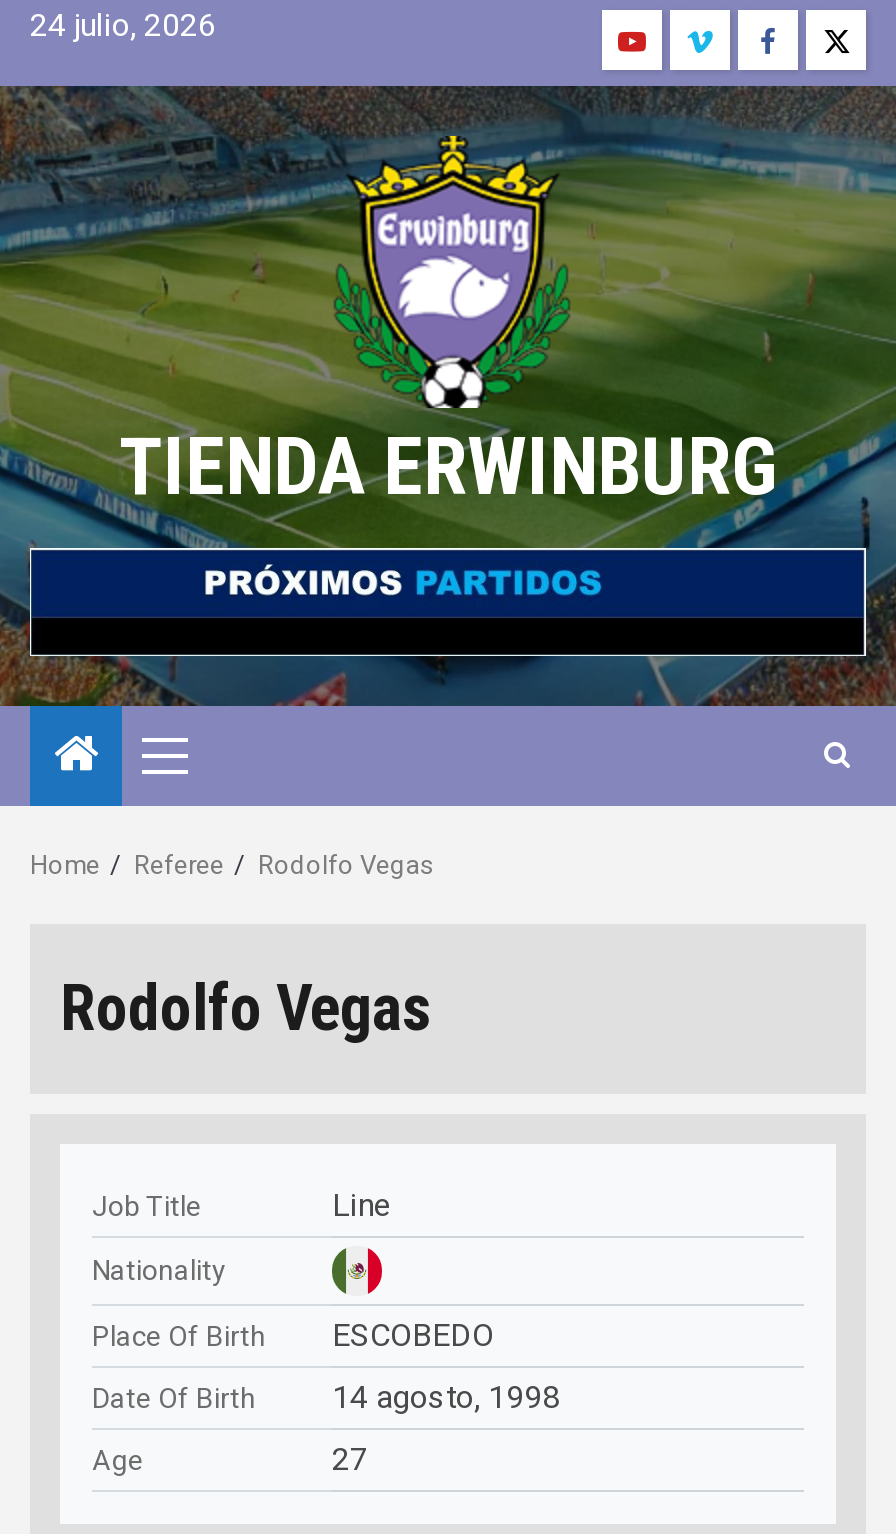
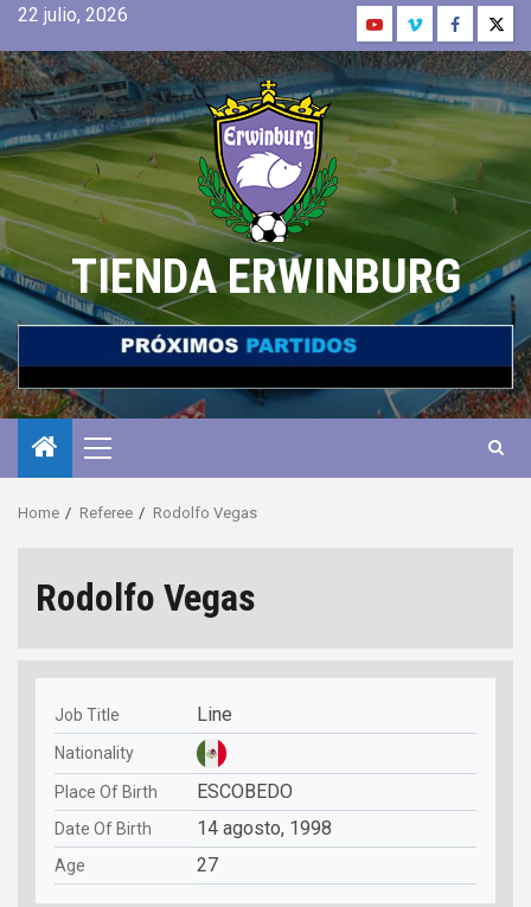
- 24 julio, 2026
+ 22 julio, 2026
